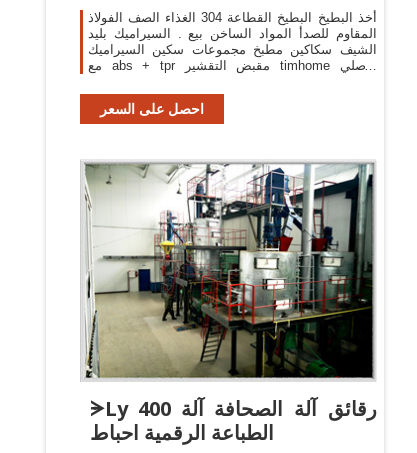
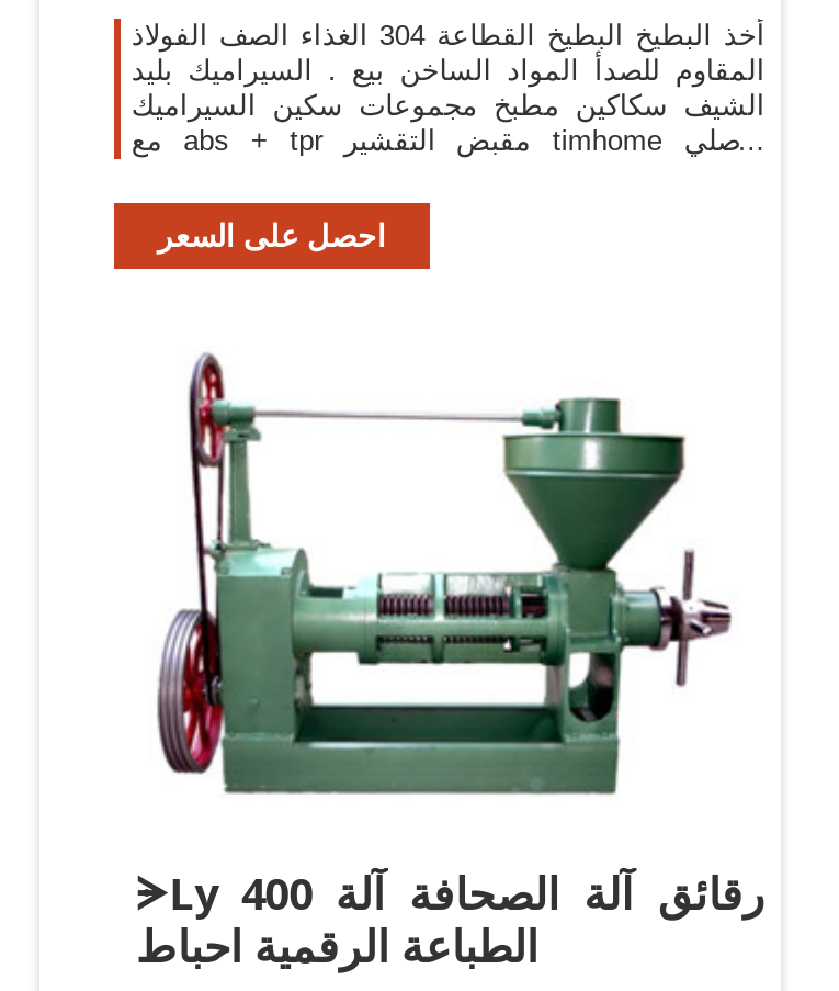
- [image]
+ [image]
